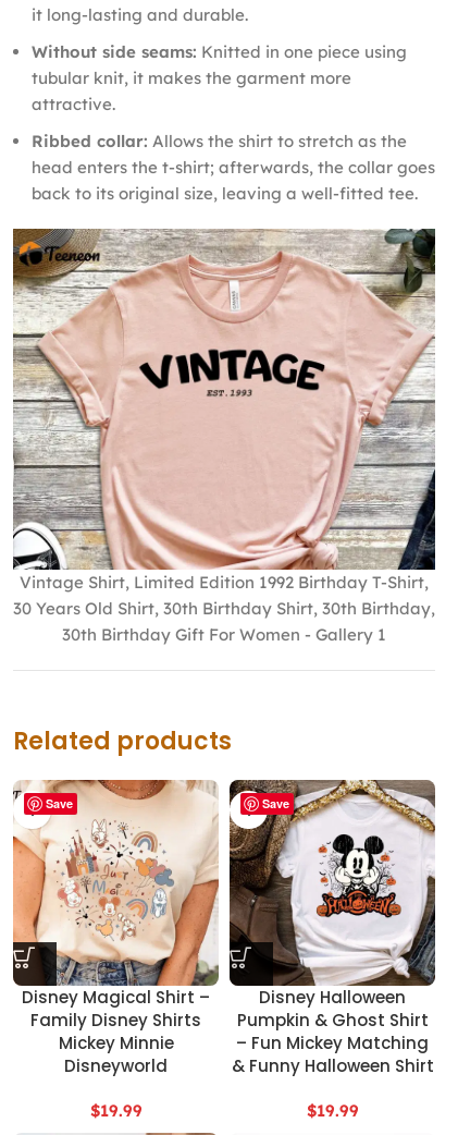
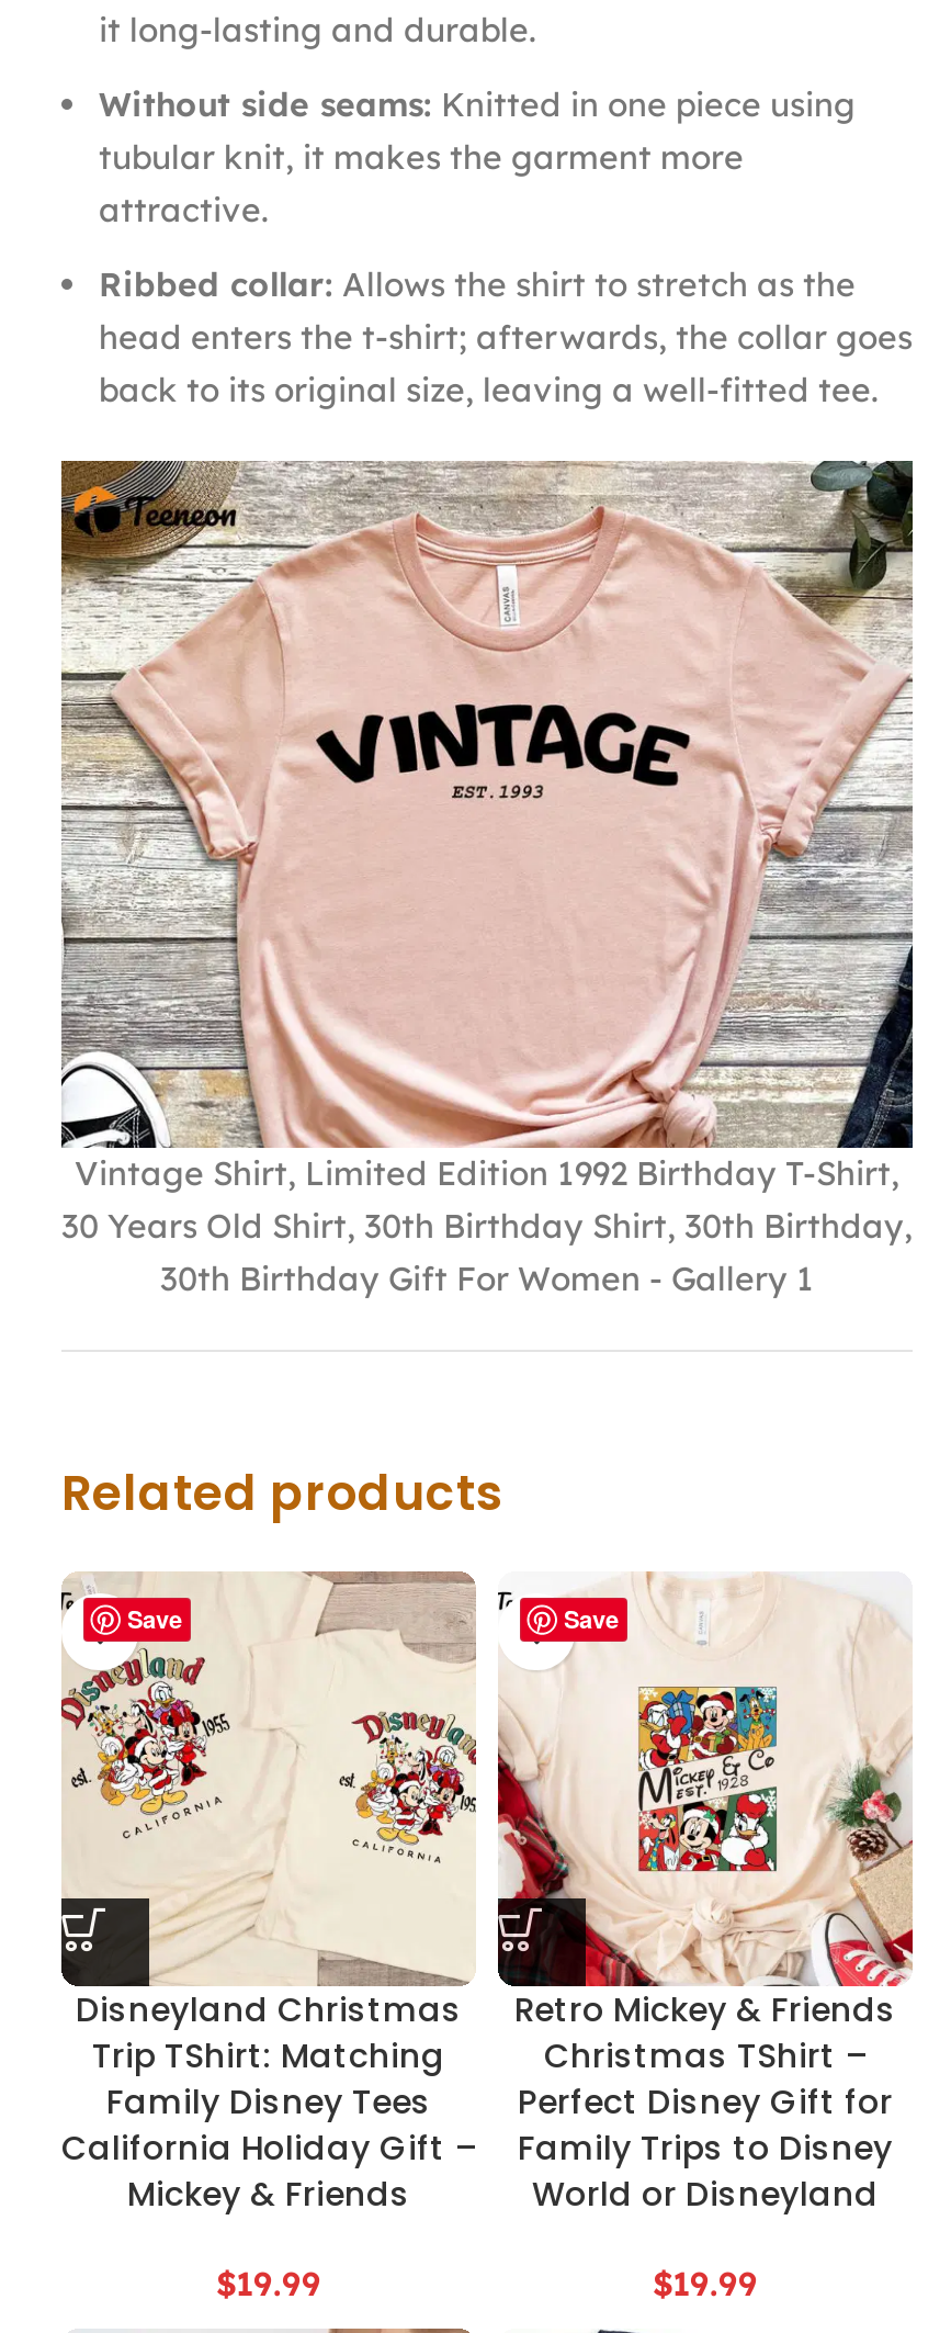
- [image]
- Disney Magical Shirt –
- Family Disney Shirts
- Mickey Minnie
- Disneyworld
+ [image]
+ Disneyland Christmas
+ Trip TShirt: Matching
+ Family Disney Tees
+ California Holiday Gift –
+ Mickey & Friends

- [image]
- Disney Halloween
- Pumpkin & Ghost Shirt
- – Fun Mickey Matching
- & Funny Halloween Shirt
+ [image]
+ Retro Mickey & Friends
+ Christmas TShirt –
+ Perfect Disney Gift for
+ Family Trips to Disney
+ World or Disneyland
